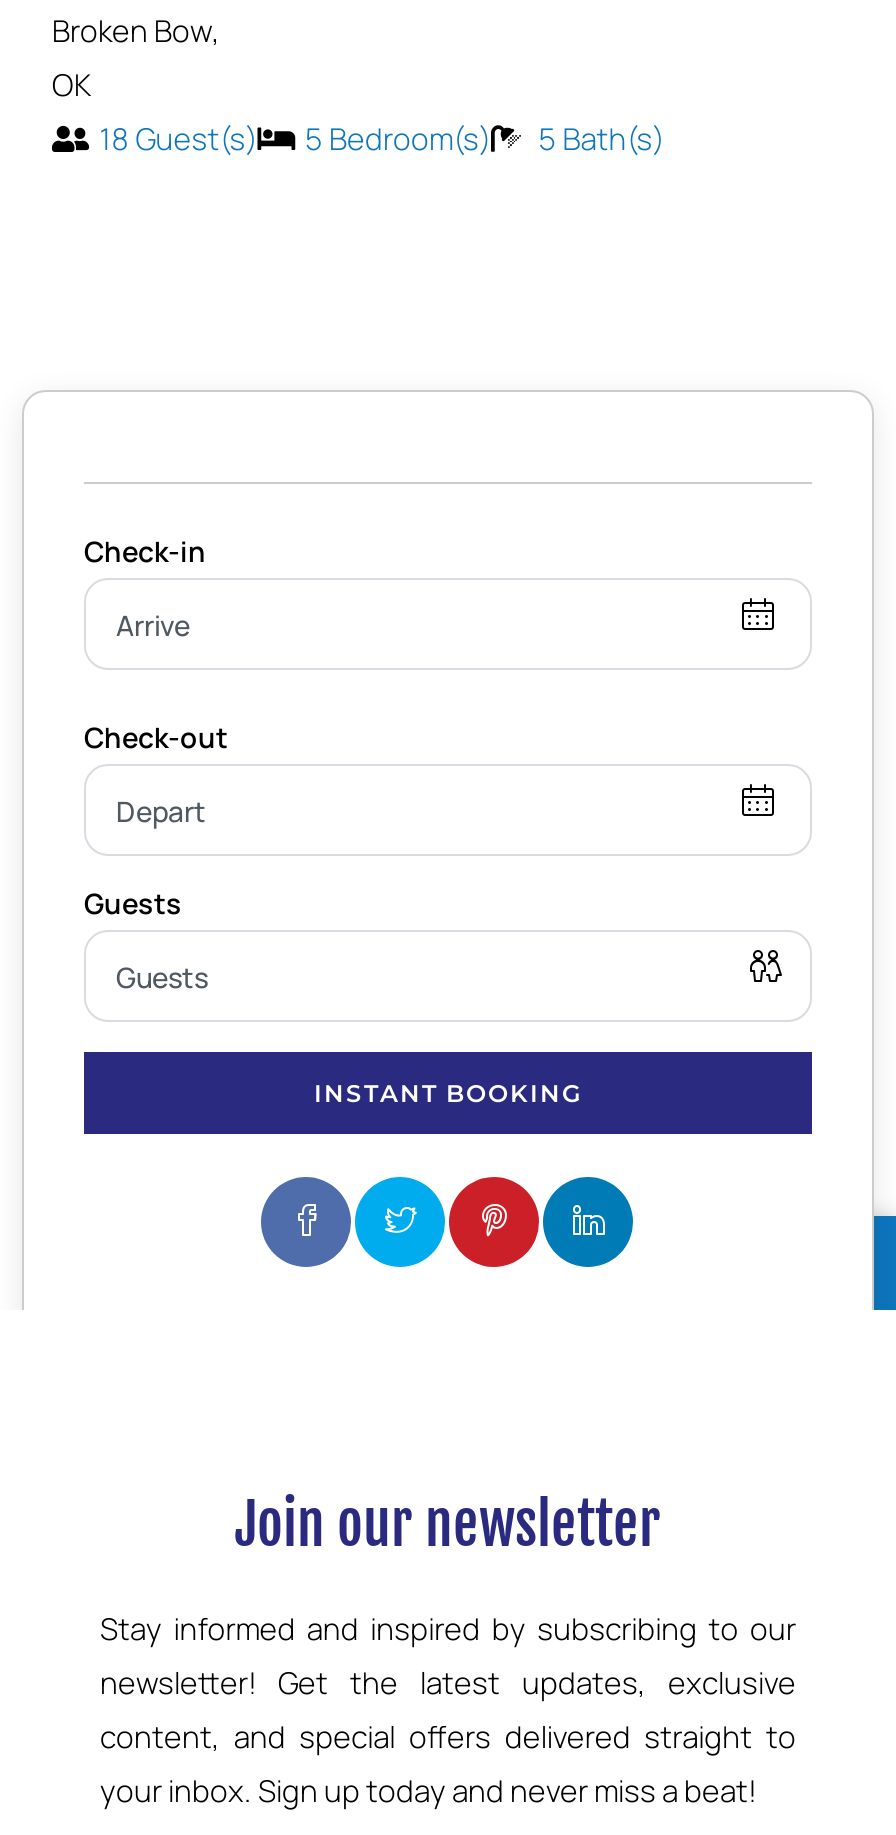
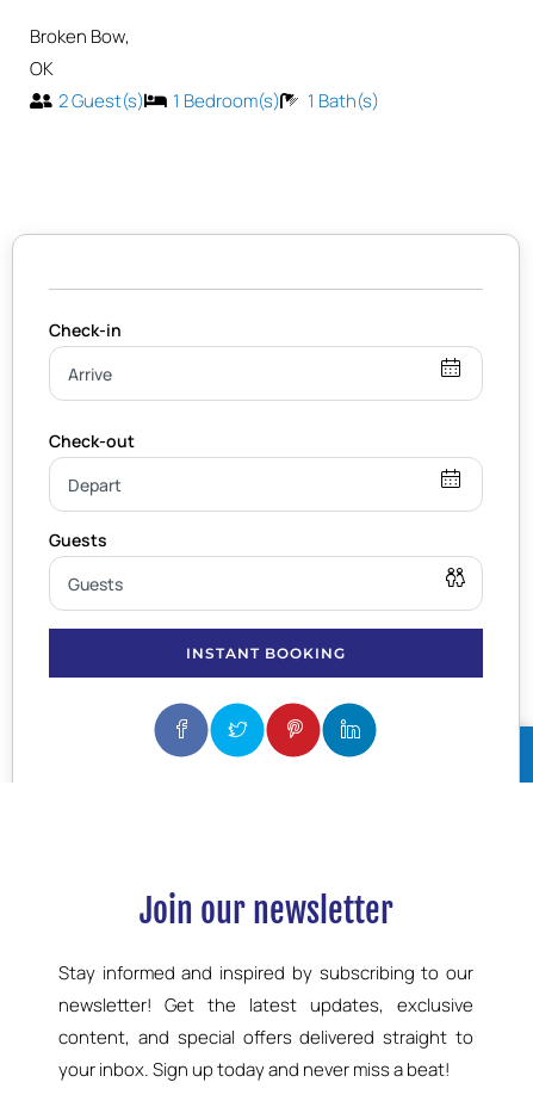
- 18 Guest(s)
- 5 Bedroom(s)
- 5 Bath(s)
+ 2 Guest(s)
+ 1 Bedroom(s)
+ 1 Bath(s)
